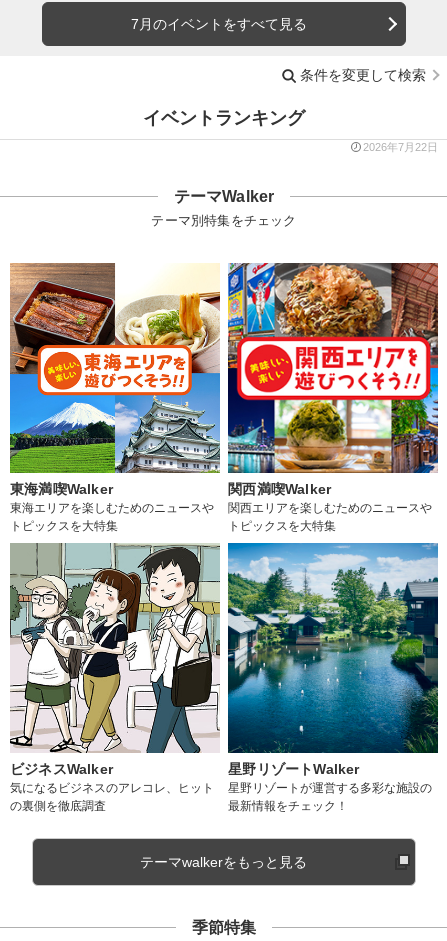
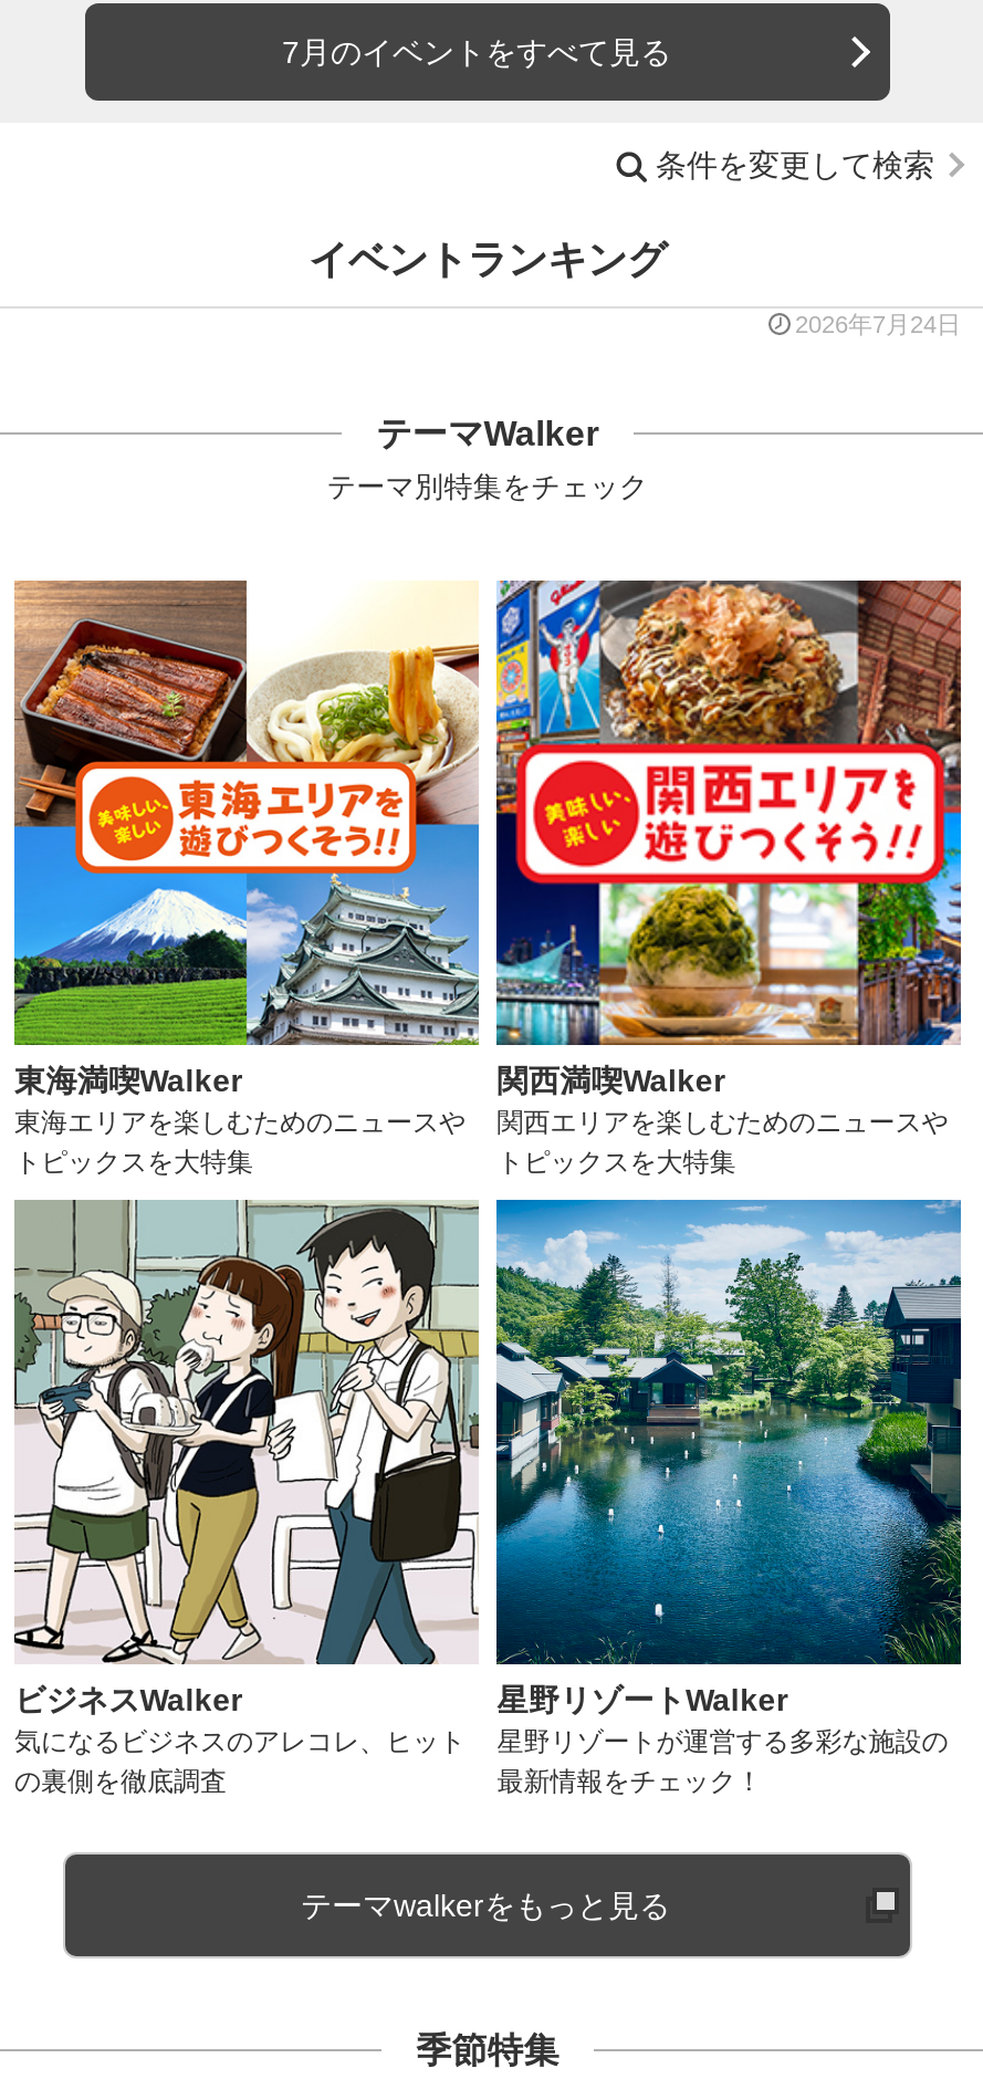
- 2026年7月22日
+ 2026年7月24日
